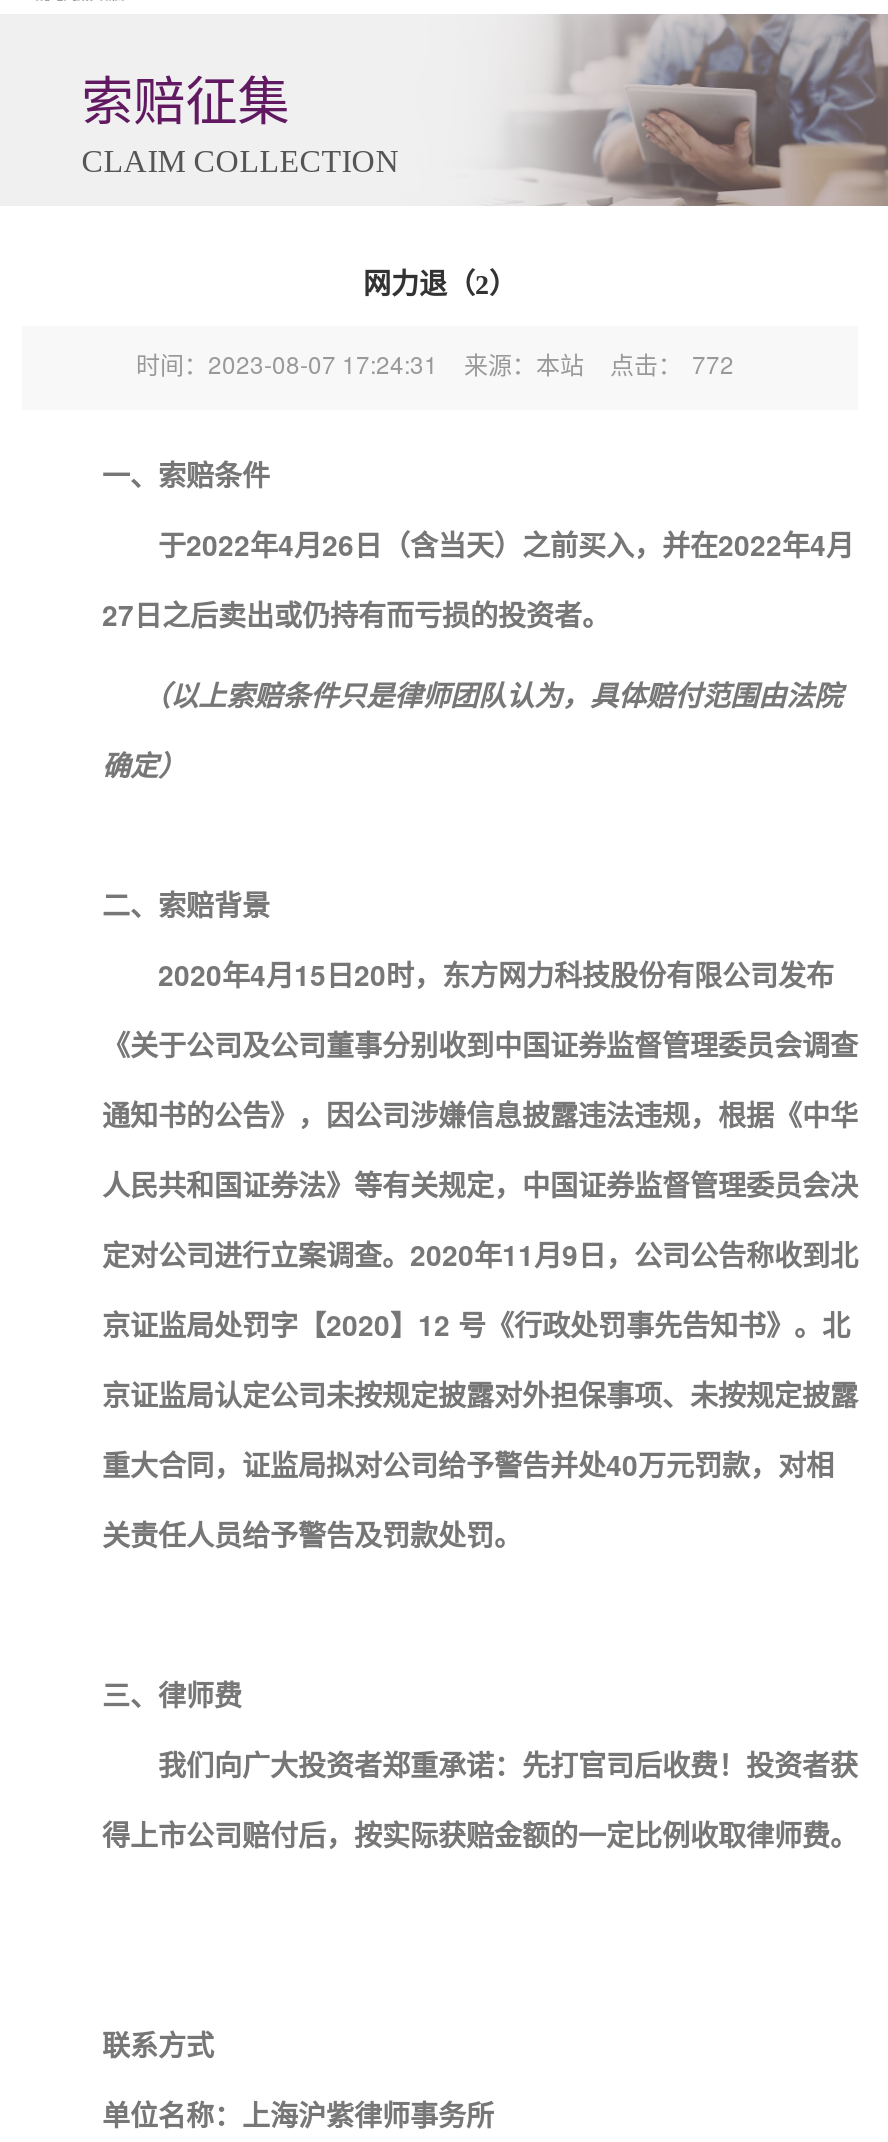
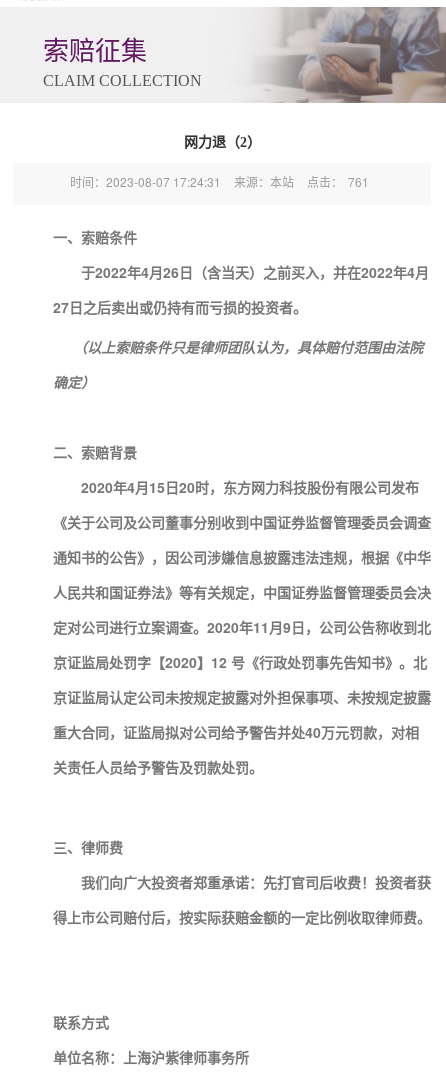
- 时间：2023-08-07 17:24:31 来源：本站 点击： 772
+ 时间：2023-08-07 17:24:31 来源：本站 点击： 761
